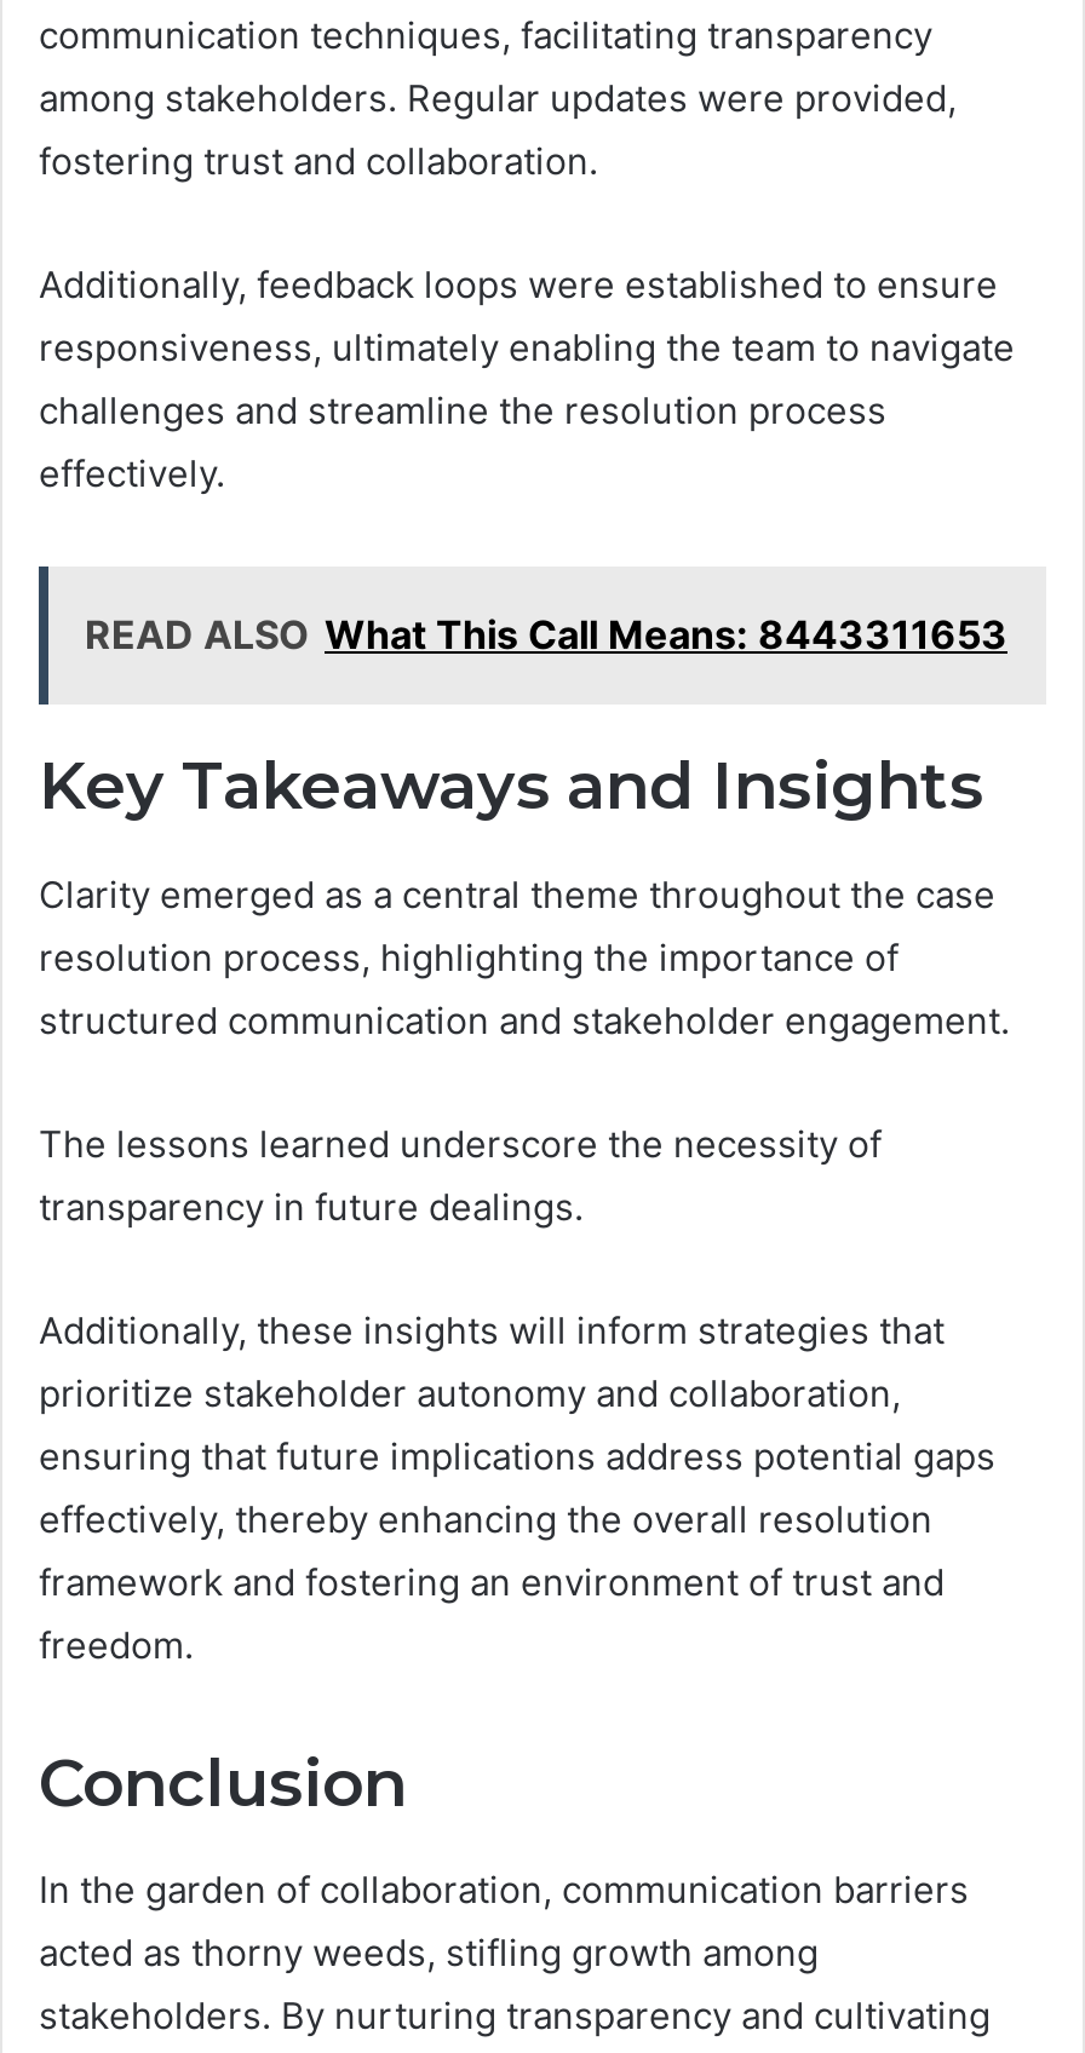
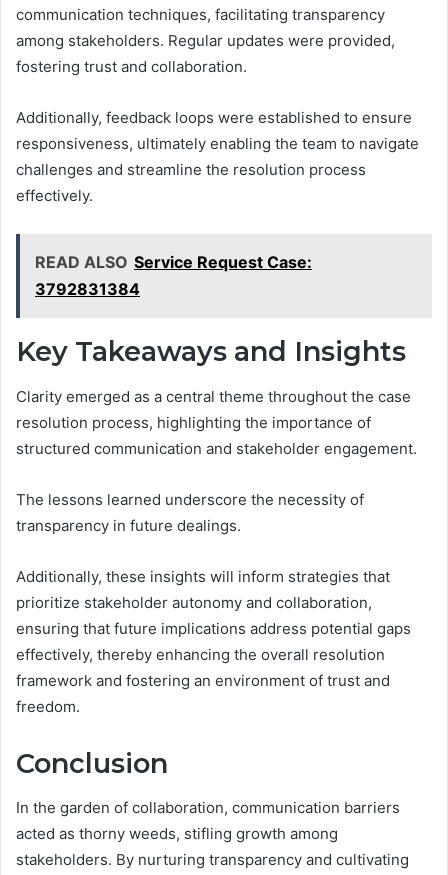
- READ ALSO What This Call Means: 8443311653
+ READ ALSO Service Request Case:
+ 3792831384
